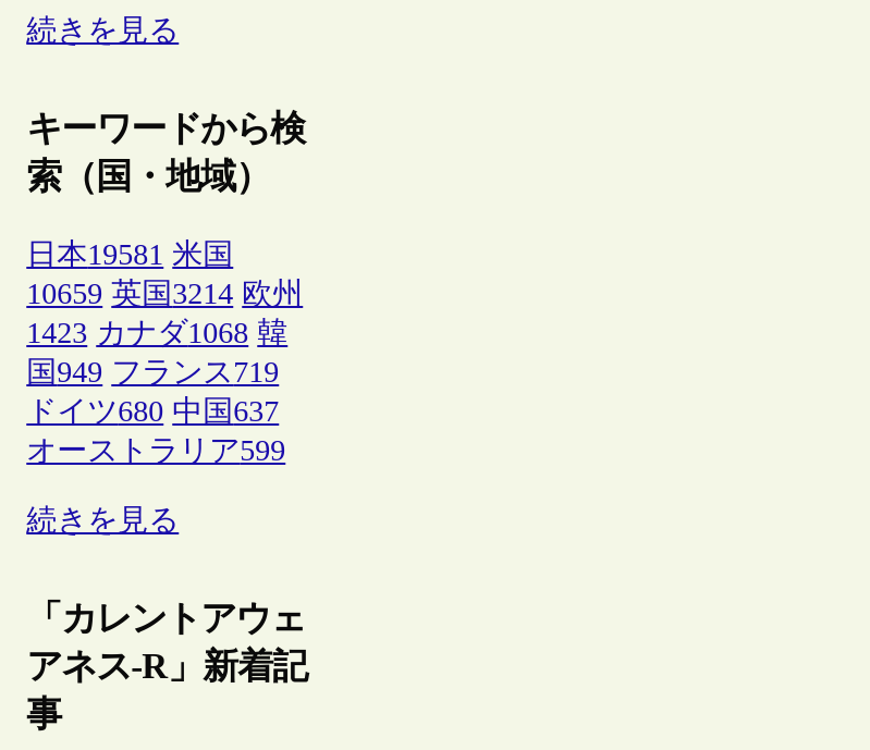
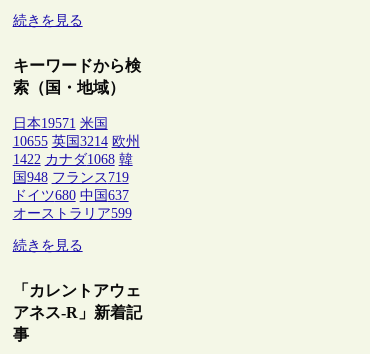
- 日本19581 米国
+ 日本19571 米国

- 10659 英国3214 欧州
+ 10655 英国3214 欧州

- 1423 カナダ1068 韓
+ 1422 カナダ1068 韓

- 国949 フランス719
+ 国948 フランス719
